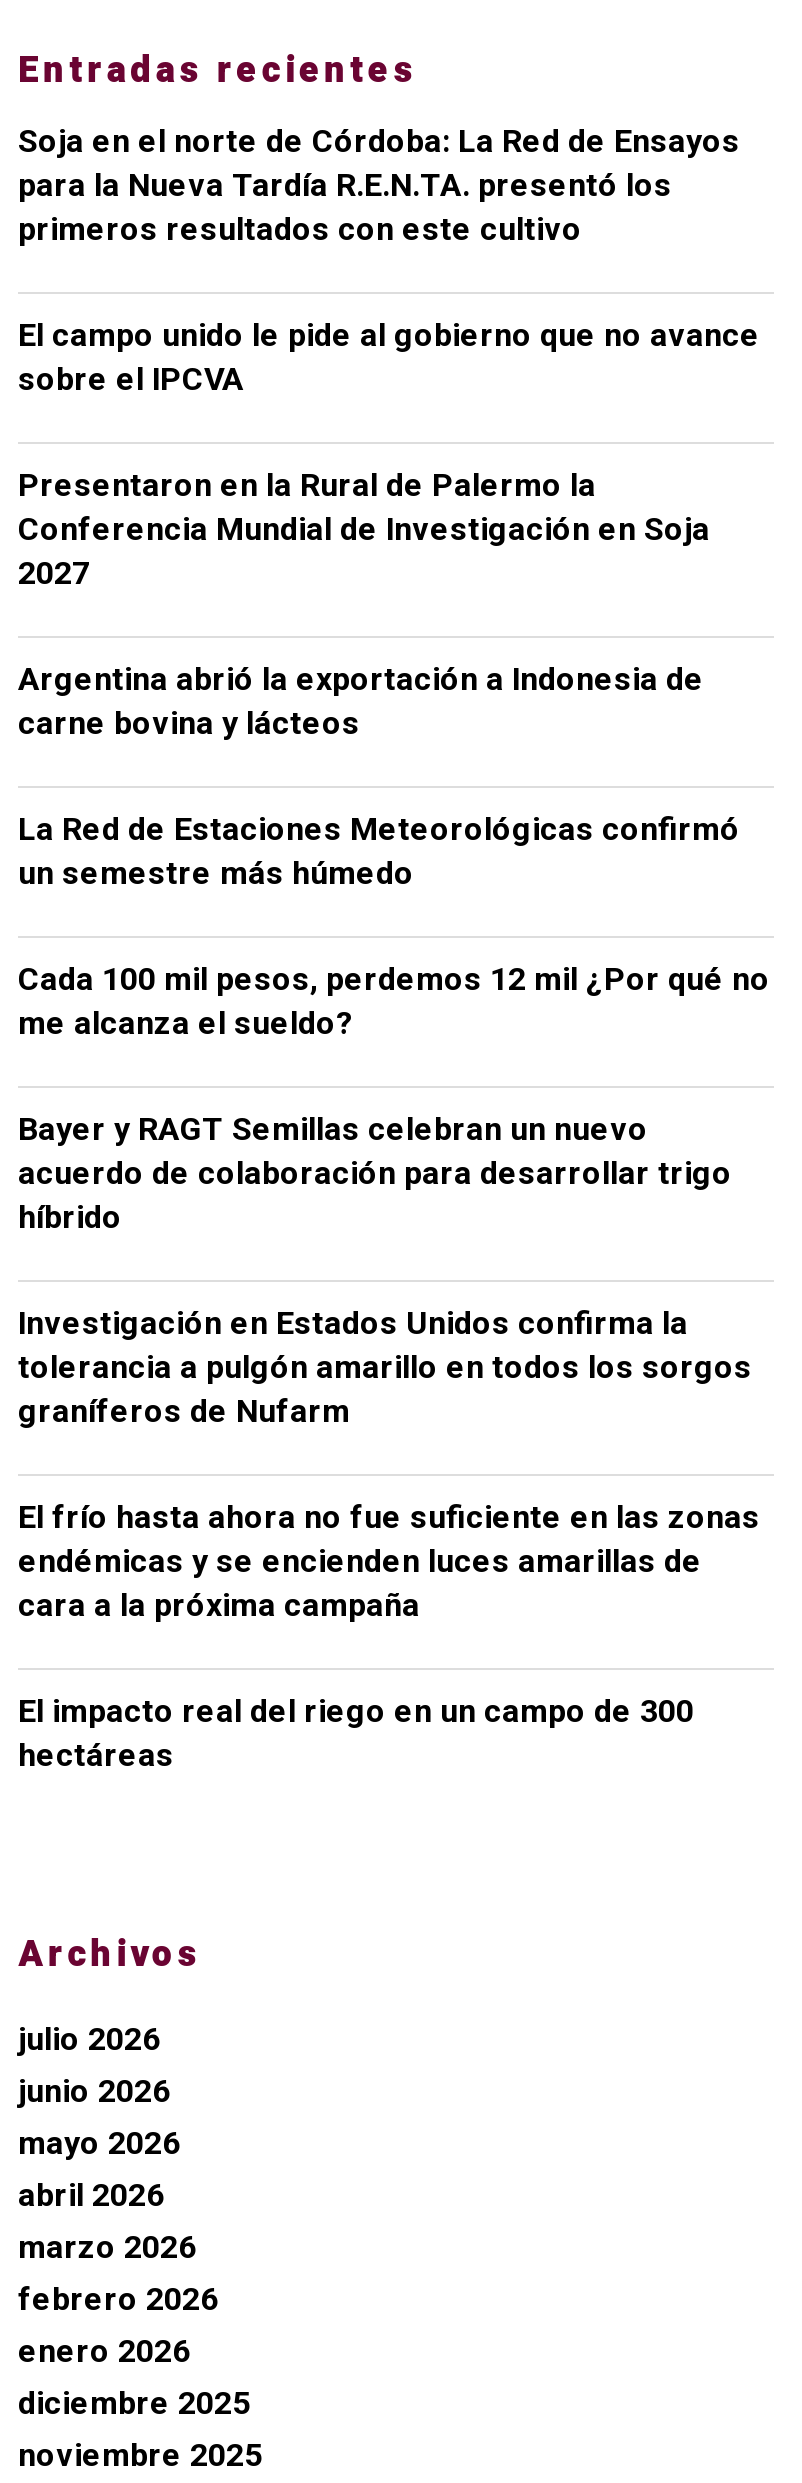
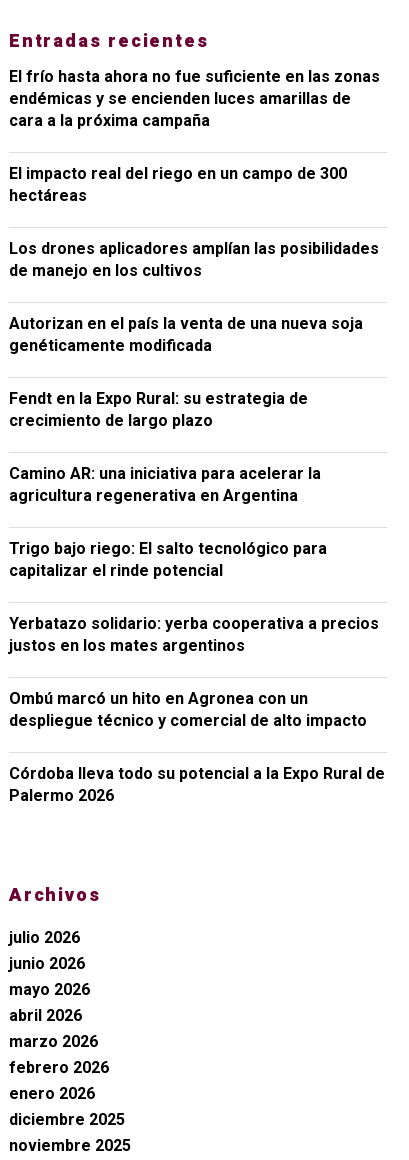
- Soja en el norte de Córdoba: La Red de Ensayos
- para la Nueva Tardía R.E.N.TA. presentó los
- primeros resultados con este cultivo
- El campo unido le pide al gobierno que no avance
- sobre el IPCVA
- Presentaron en la Rural de Palermo la
- Conferencia Mundial de Investigación en Soja
- 2027
- Argentina abrió la exportación a Indonesia de
- carne bovina y lácteos
- La Red de Estaciones Meteorológicas confirmó
- un semestre más húmedo
- Cada 100 mil pesos, perdemos 12 mil ¿Por qué no
- me alcanza el sueldo?
- Bayer y RAGT Semillas celebran un nuevo
- acuerdo de colaboración para desarrollar trigo
- híbrido
- Investigación en Estados Unidos confirma la
- tolerancia a pulgón amarillo en todos los sorgos
- graníferos de Nufarm

moved up: El frío hasta ahora no fue suficiente en las zonas | endémicas y se encienden luces amarillas de | cara a la próxima campaña | El impacto real del riego en un campo de 300 | hectáreas

+ Los drones aplicadores amplían las posibilidades
+ de manejo en los cultivos
+ Autorizan en el país la venta de una nueva soja
+ genéticamente modificada
+ Fendt en la Expo Rural: su estrategia de
+ crecimiento de largo plazo
+ Camino AR: una iniciativa para acelerar la
+ agricultura regenerativa en Argentina
+ Trigo bajo riego: El salto tecnológico para
+ capitalizar el rinde potencial
+ Yerbatazo solidario: yerba cooperativa a precios
+ justos en los mates argentinos
+ Ombú marcó un hito en Agronea con un
+ despliegue técnico y comercial de alto impacto
+ Córdoba lleva todo su potencial a la Expo Rural de
+ Palermo 2026
